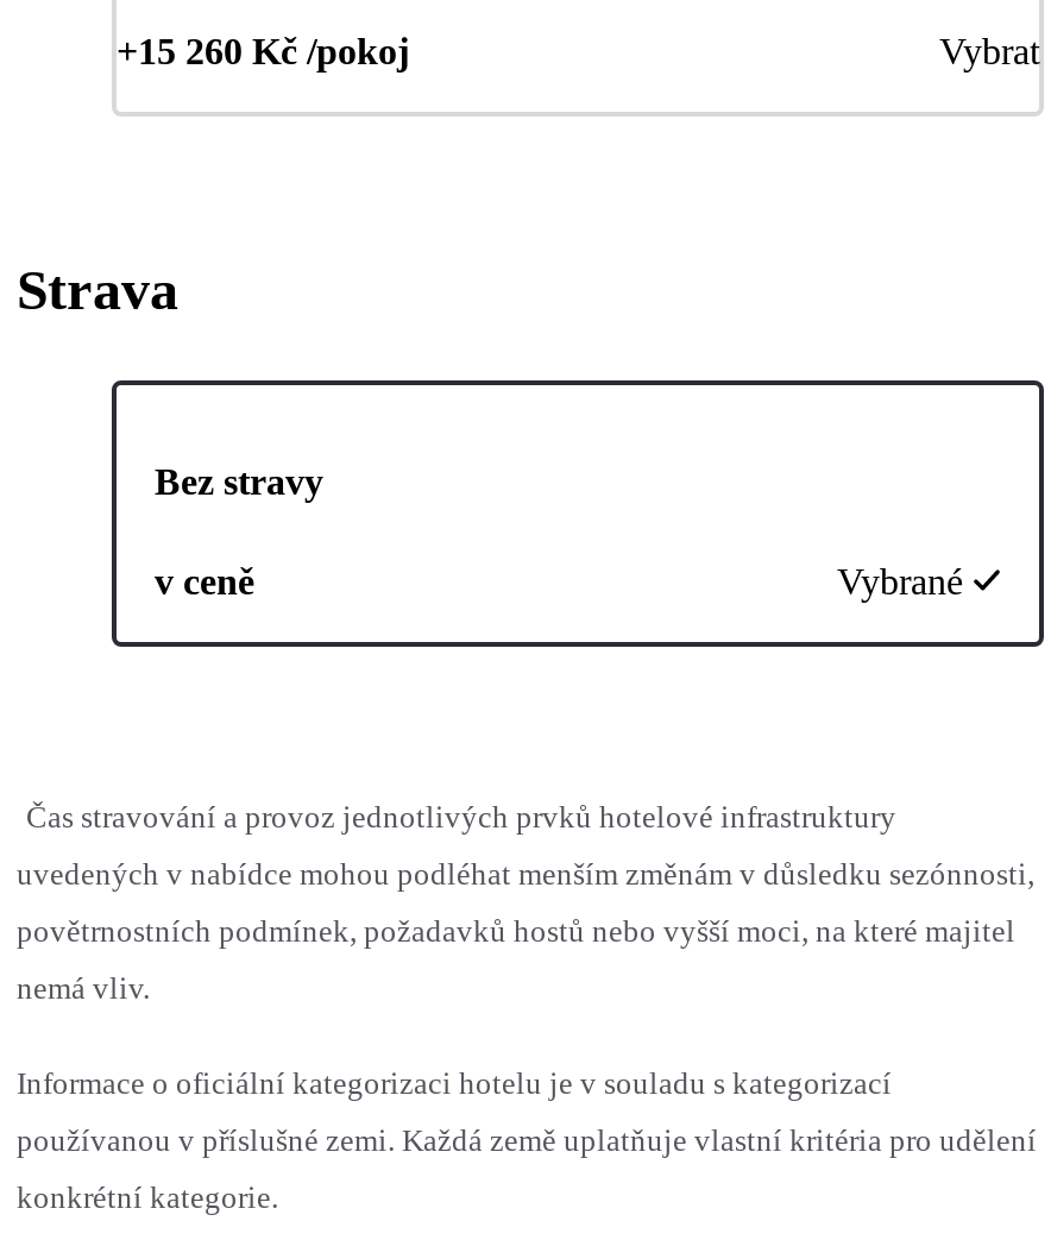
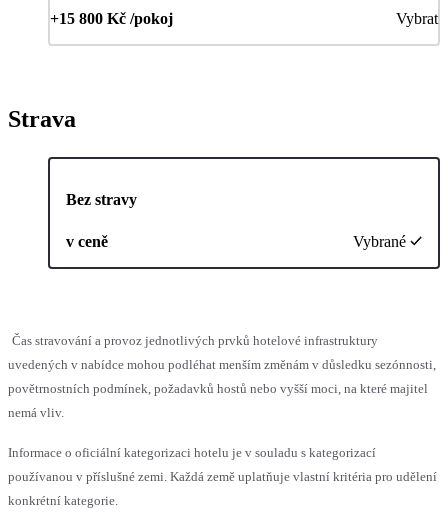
- +15 260 Kč /pokoj
+ +15 800 Kč /pokoj
